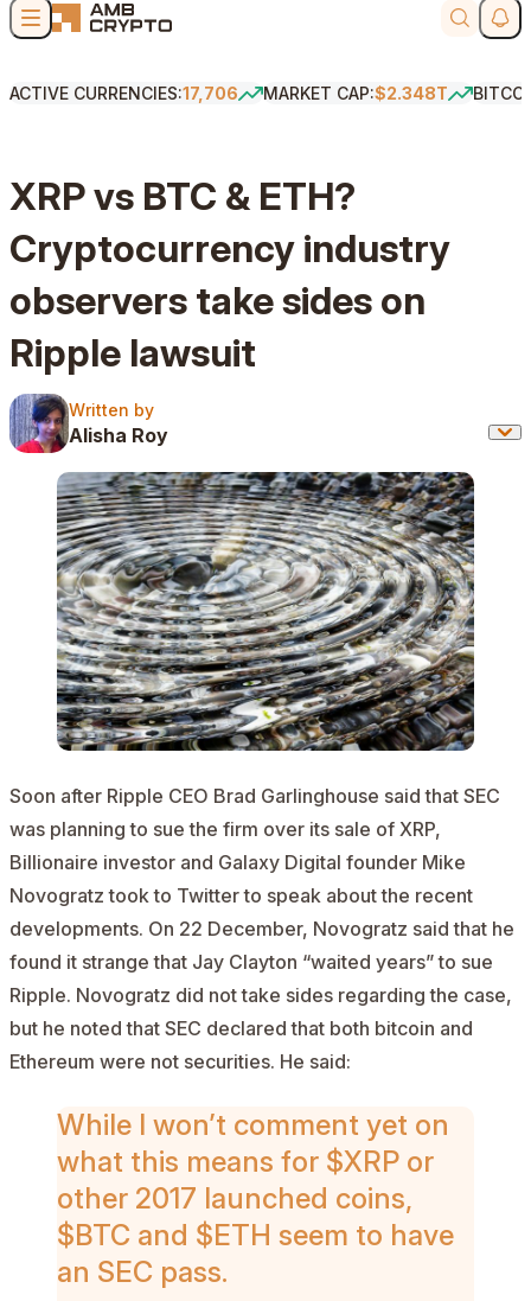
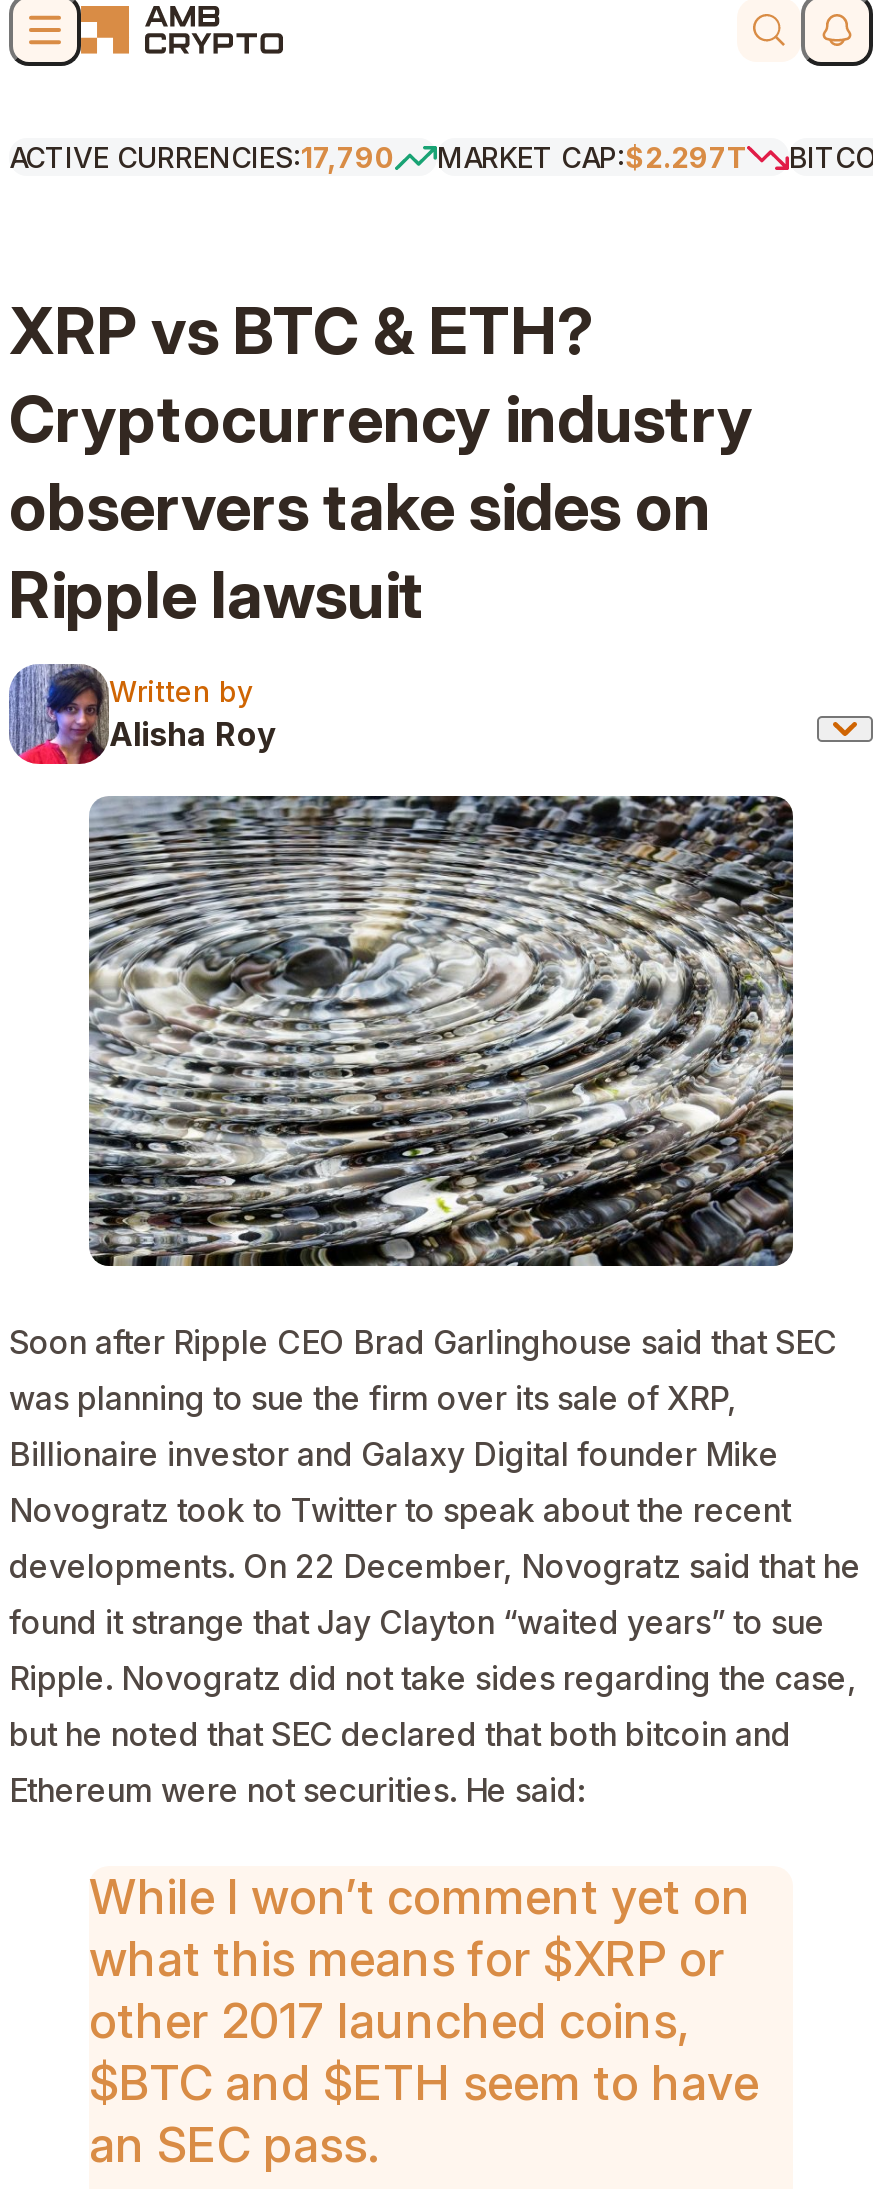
- ACTIVE CURRENCIES:17,706
+ ACTIVE CURRENCIES:17,790

- MARKET CAP:$2.348T
+ MARKET CAP:$2.297T
